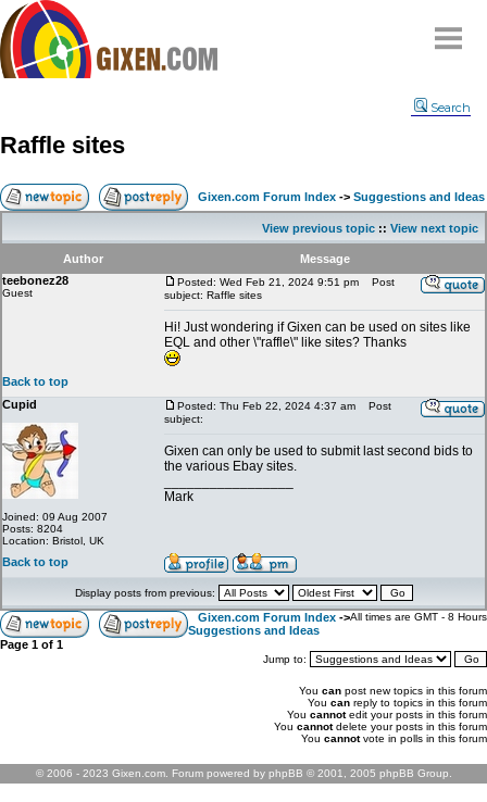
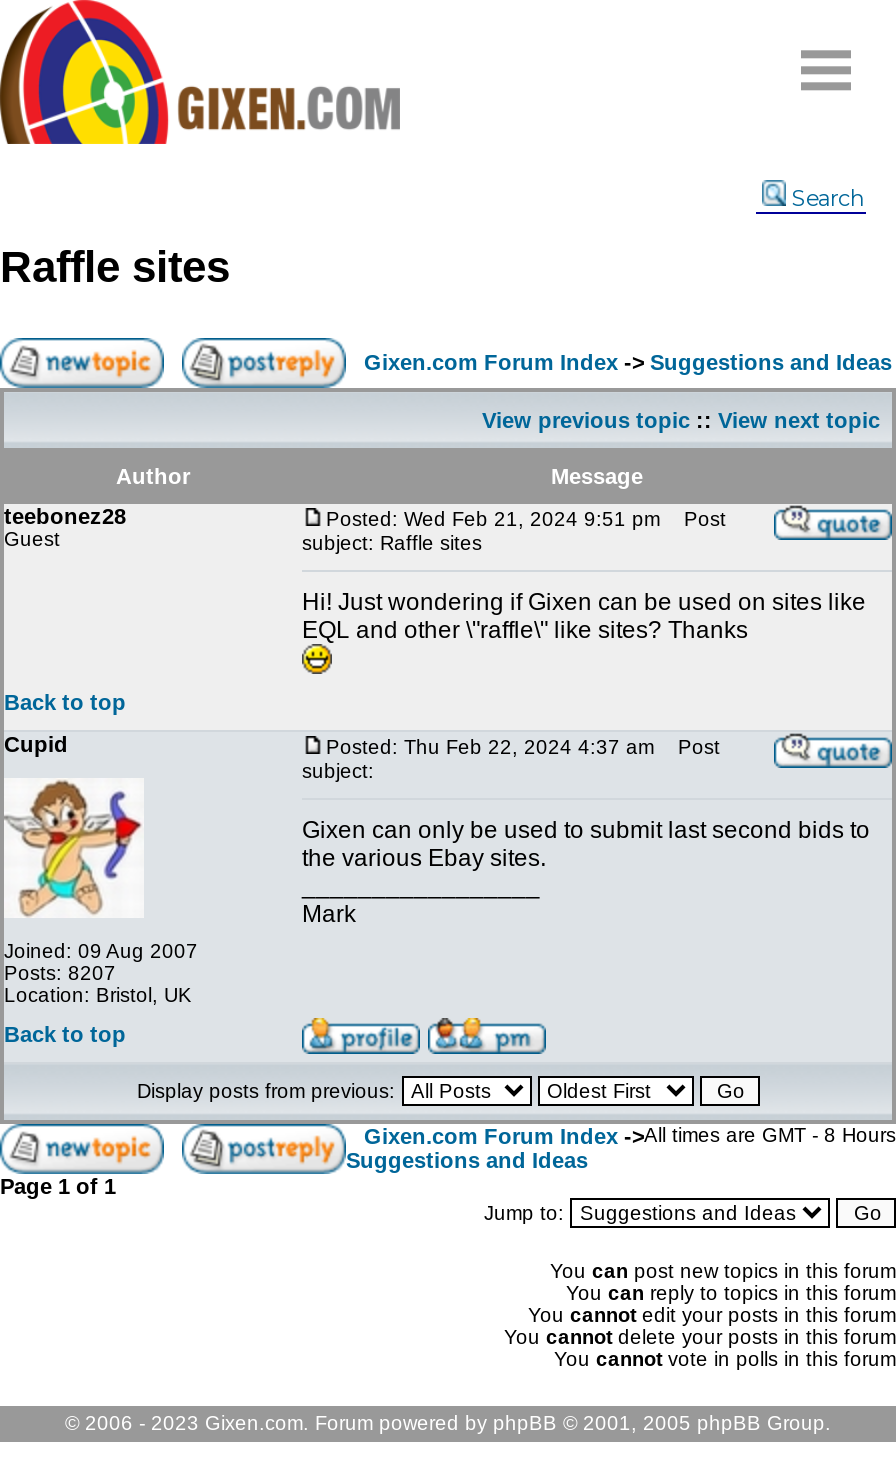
- Posts: 8204
+ Posts: 8207
